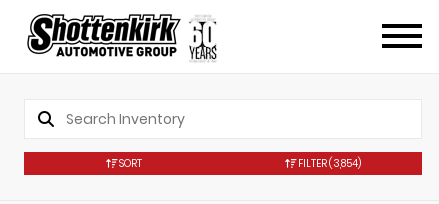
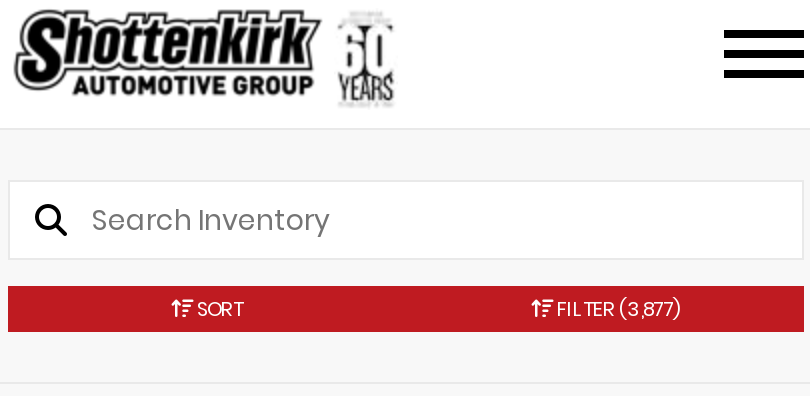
- FILTER (3,854)
+ FILTER (3,877)
